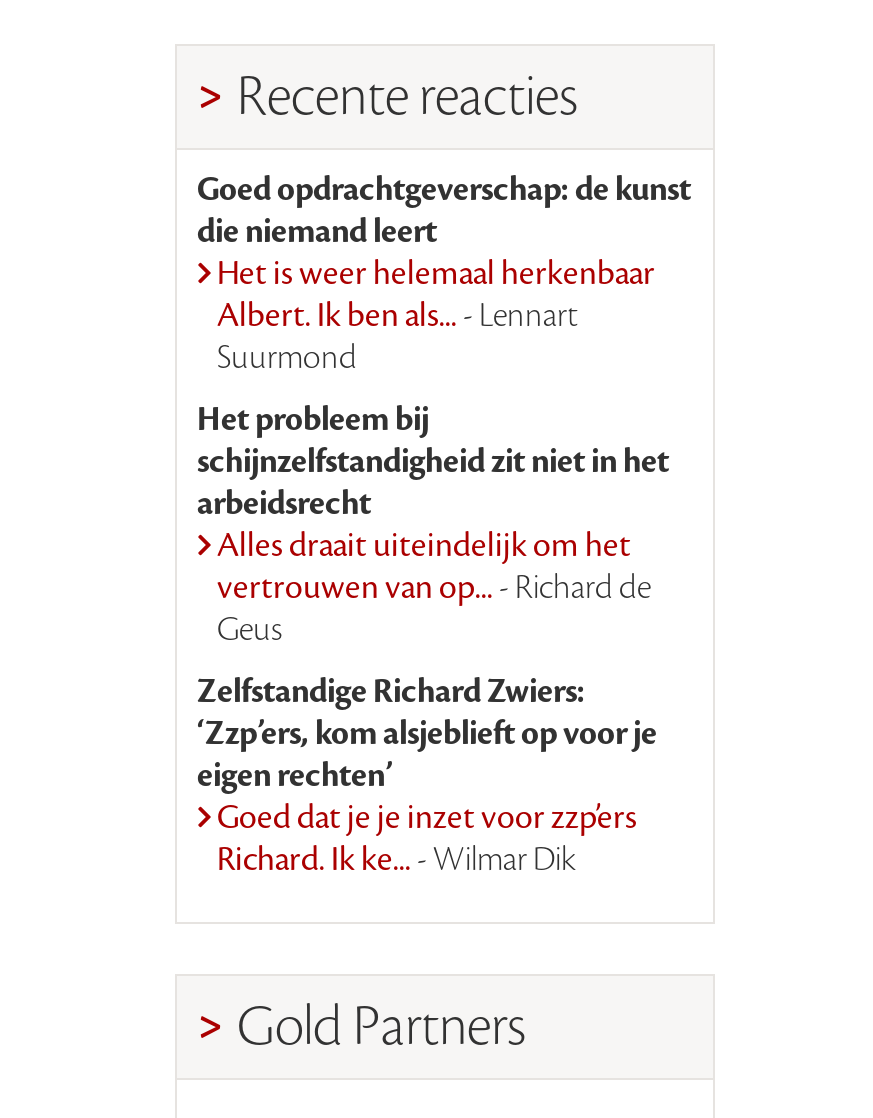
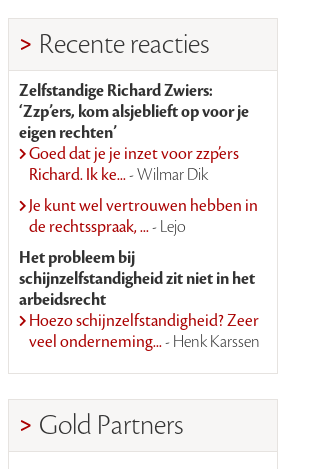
- Goed opdrachtgeverschap: de kunst
- die niemand leert
- Het is weer helemaal herkenbaar
- Albert. Ik ben als... - Lennart
- Suurmond
- Alles draait uiteindelijk om het
- vertrouwen van op... - Richard de
- Geus

moved down: Het probleem bij | schijnzelfstandigheid zit niet in het | arbeidsrecht

moved up: Zelfstandige Richard Zwiers: | ‘Zzp’ers, kom alsjeblieft op voor je | eigen rechten’ | Goed dat je je inzet voor zzp’ers | Richard. Ik ke... - Wilmar Dik

+ Je kunt wel vertrouwen hebben in
+ de rechtsspraak, ... - Lejo
+ Hoezo schijnzelfstandigheid? Zeer
+ veel onderneming... - Henk Karssen
